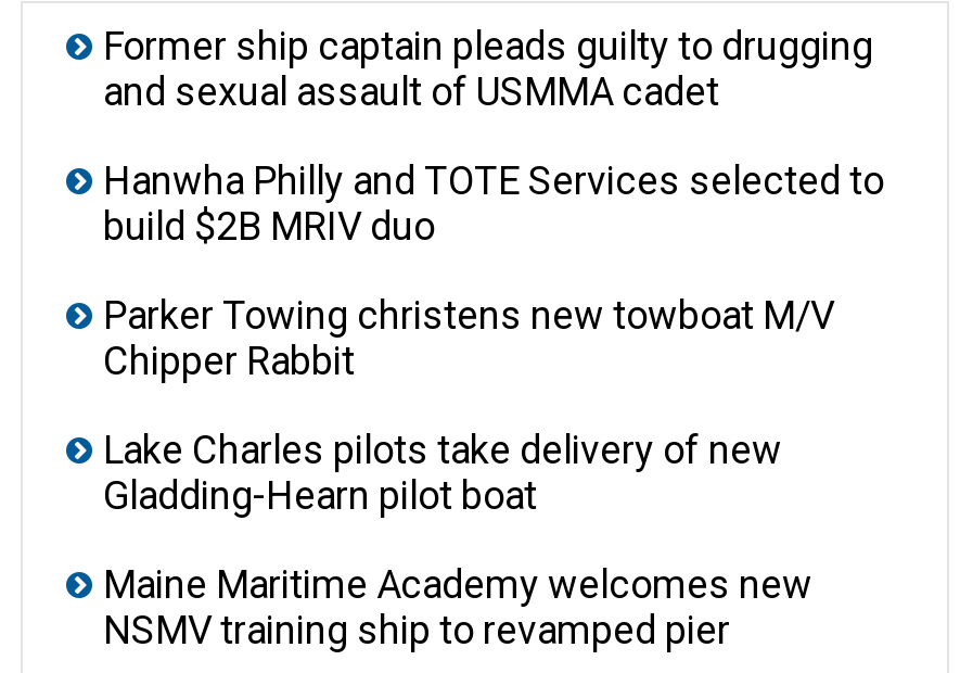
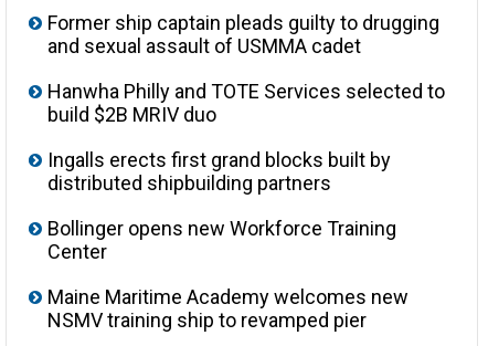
- Parker Towing christens new towboat M/V
- Chipper Rabbit
+ Ingalls erects first grand blocks built by
+ distributed shipbuilding partners

- Lake Charles pilots take delivery of new
- Gladding-Hearn pilot boat
+ Bollinger opens new Workforce Training
+ Center
